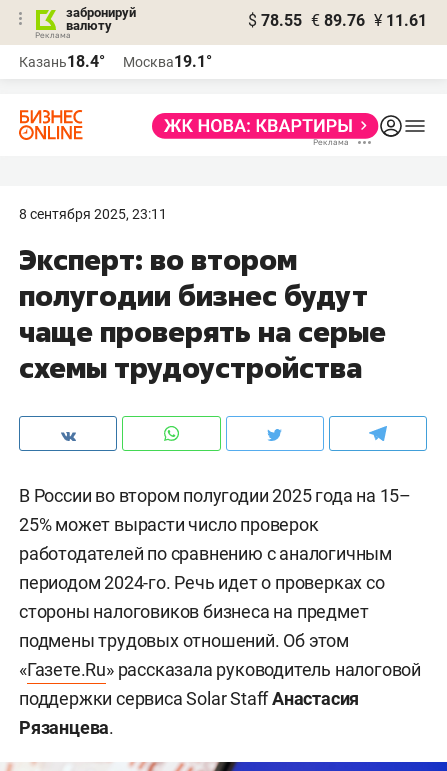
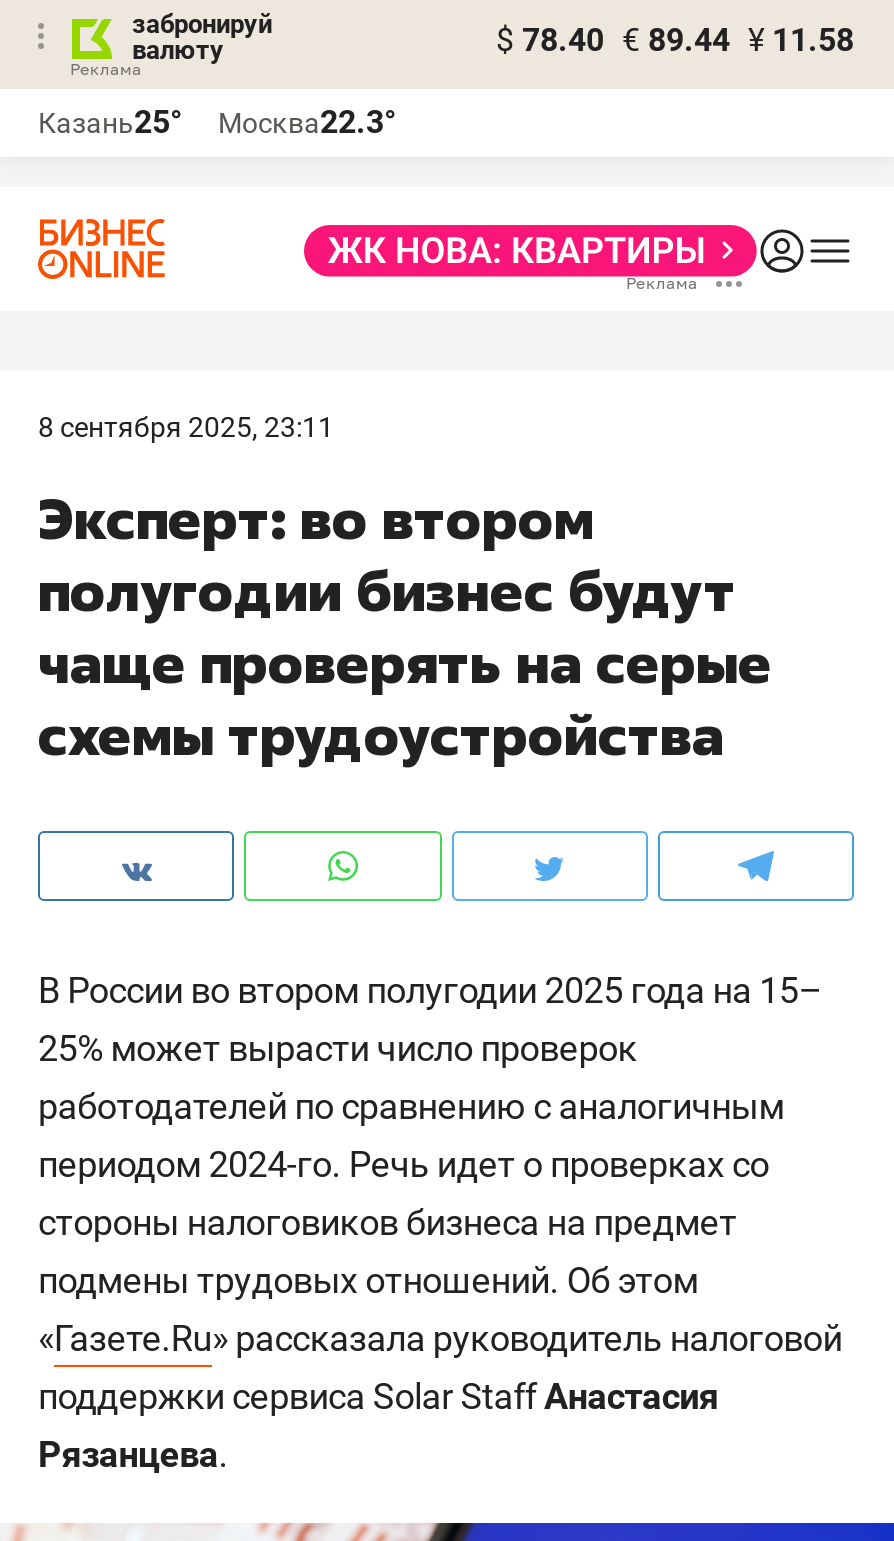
- $ 78.55 € 89.76 ¥ 11.61
+ $ 78.40 € 89.44 ¥ 11.58

- Казань18.4°
+ Казань25°

- Москва19.1°
+ Москва22.3°
